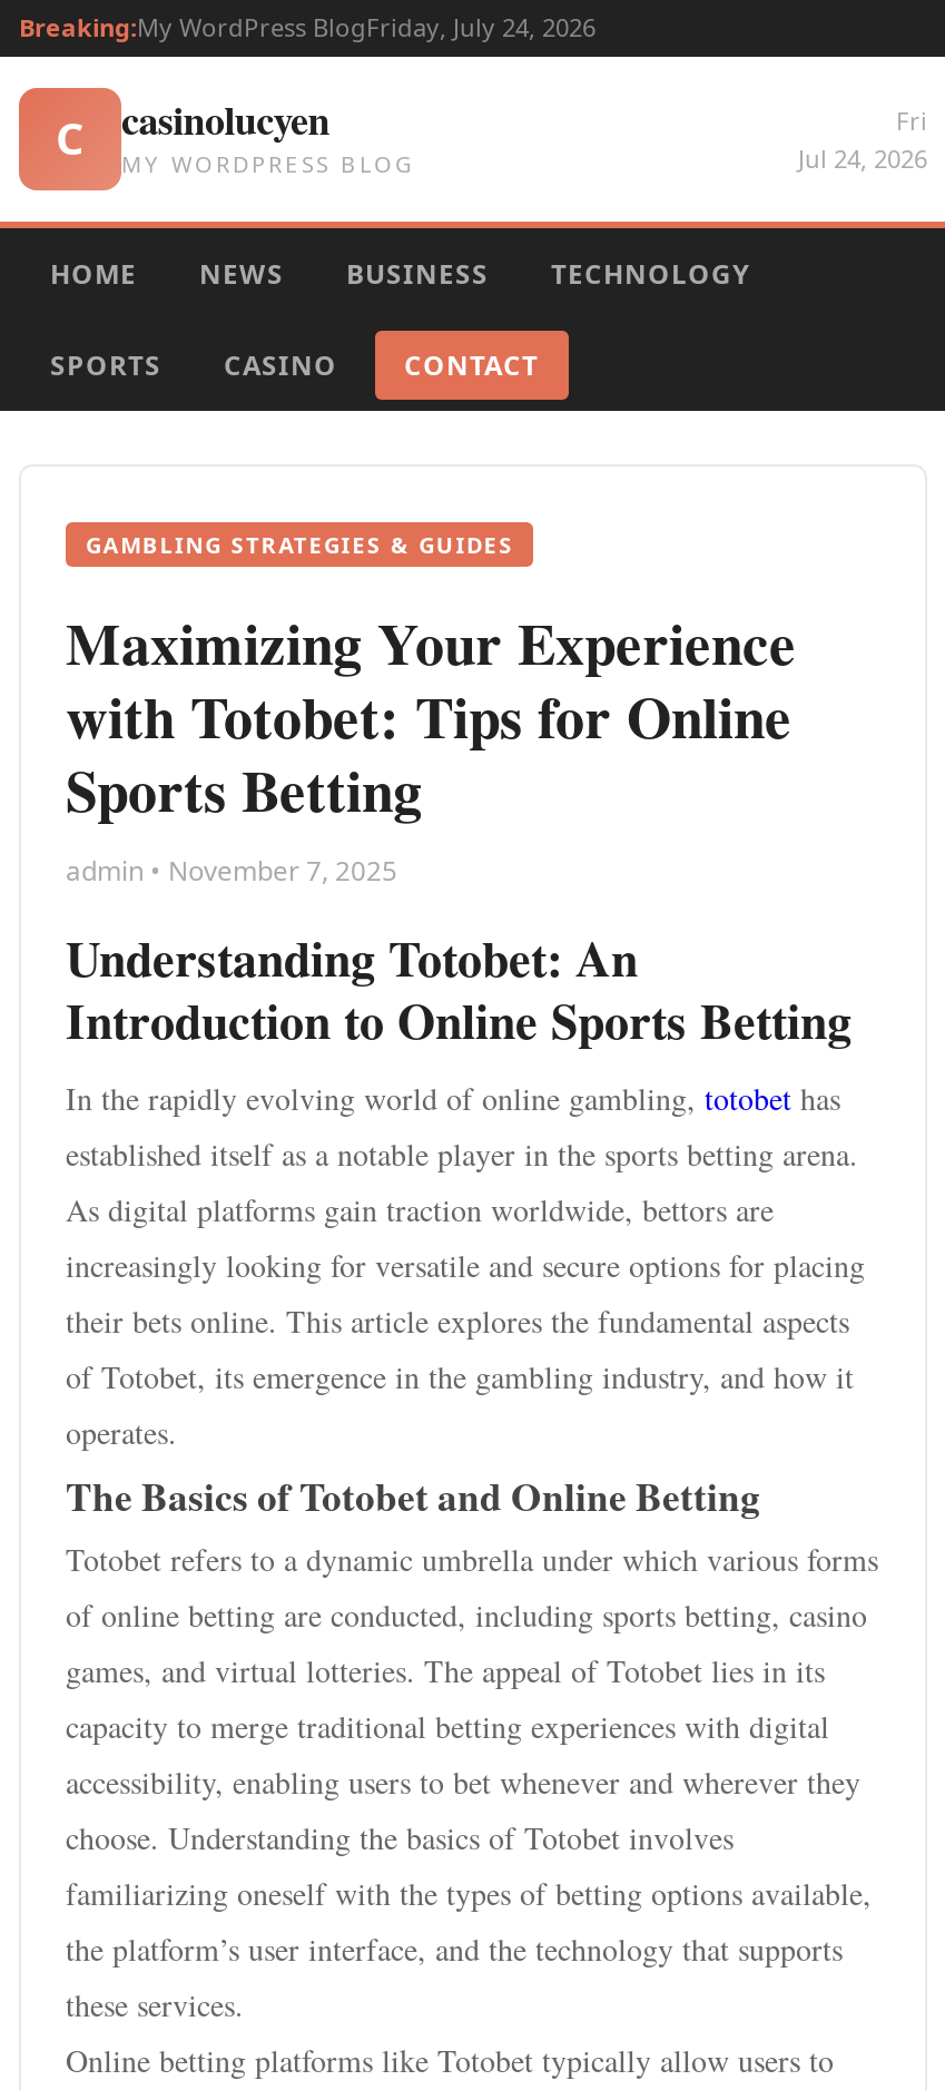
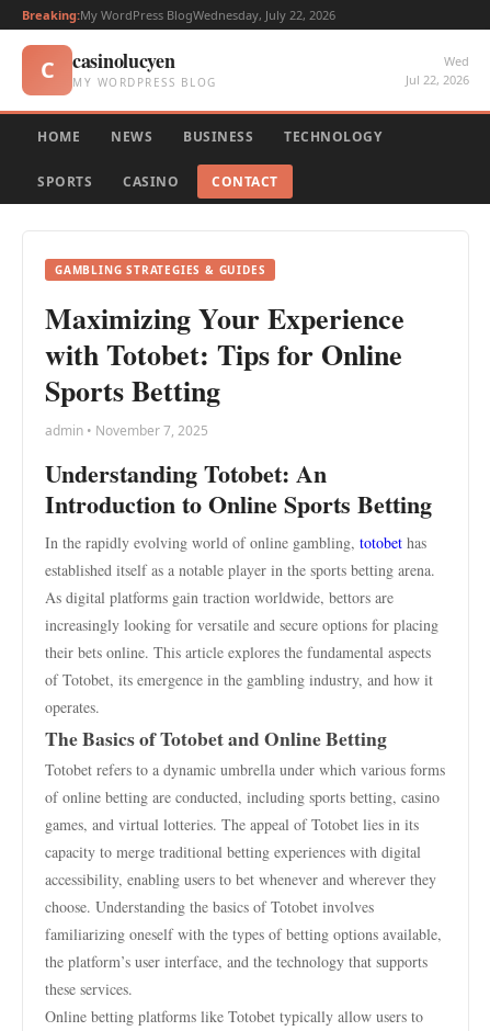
- Breaking:My WordPress BlogFriday, July 24, 2026
+ Breaking:My WordPress BlogWednesday, July 22, 2026

- Fri
- Jul 24, 2026
+ Wed
+ Jul 22, 2026
